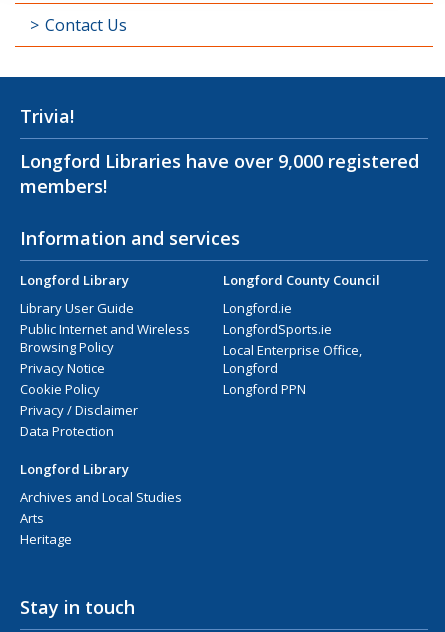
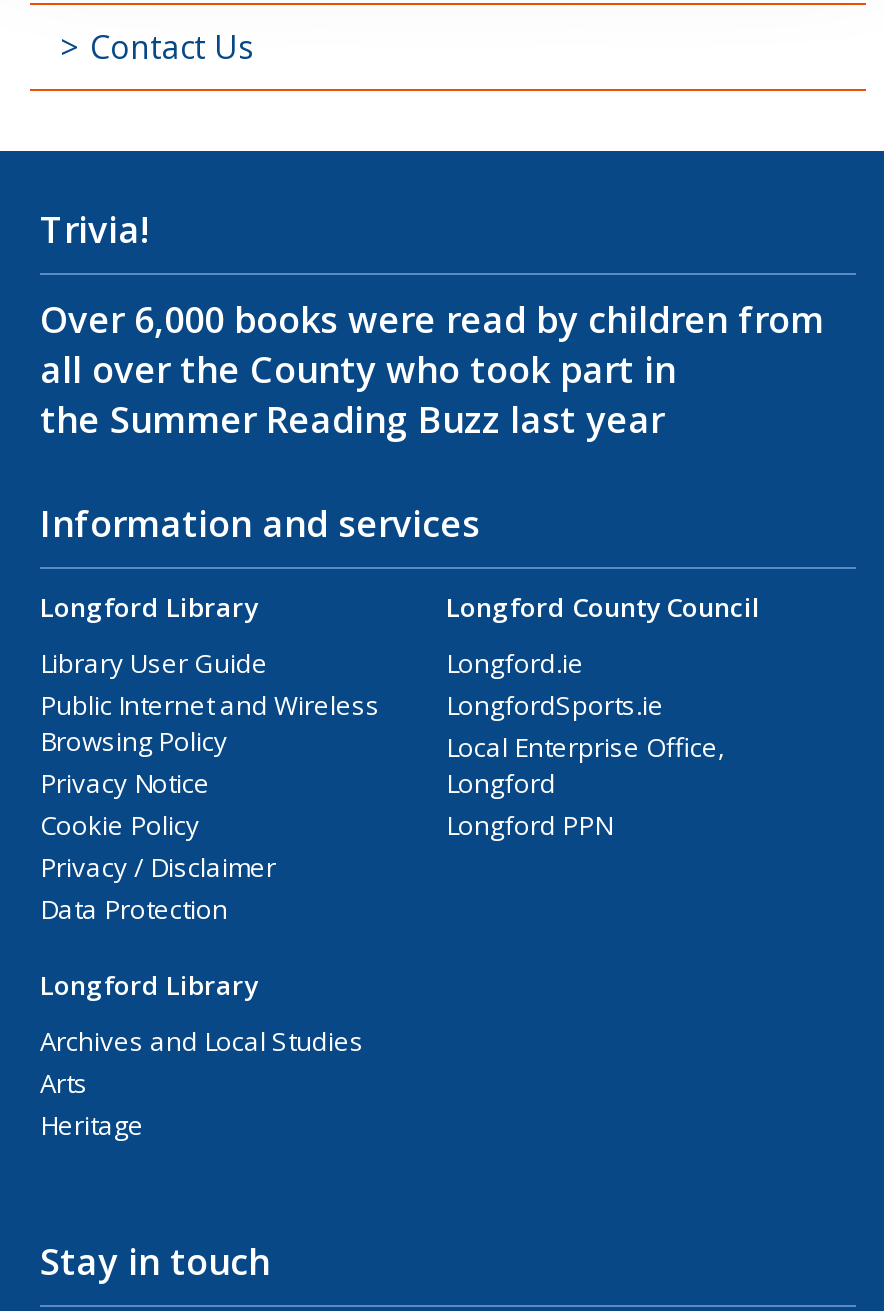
- Longford Libraries have over 9,000 registered
- members!
+ Over 6,000 books were read by children from
+ all over the County who took part in
+ the Summer Reading Buzz last year
